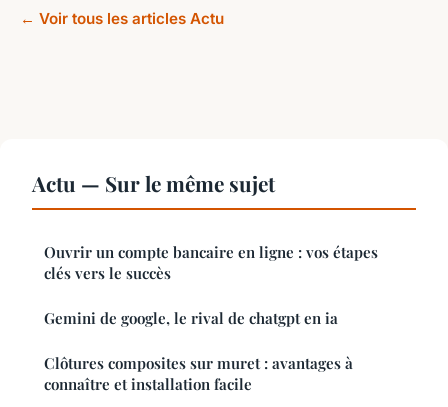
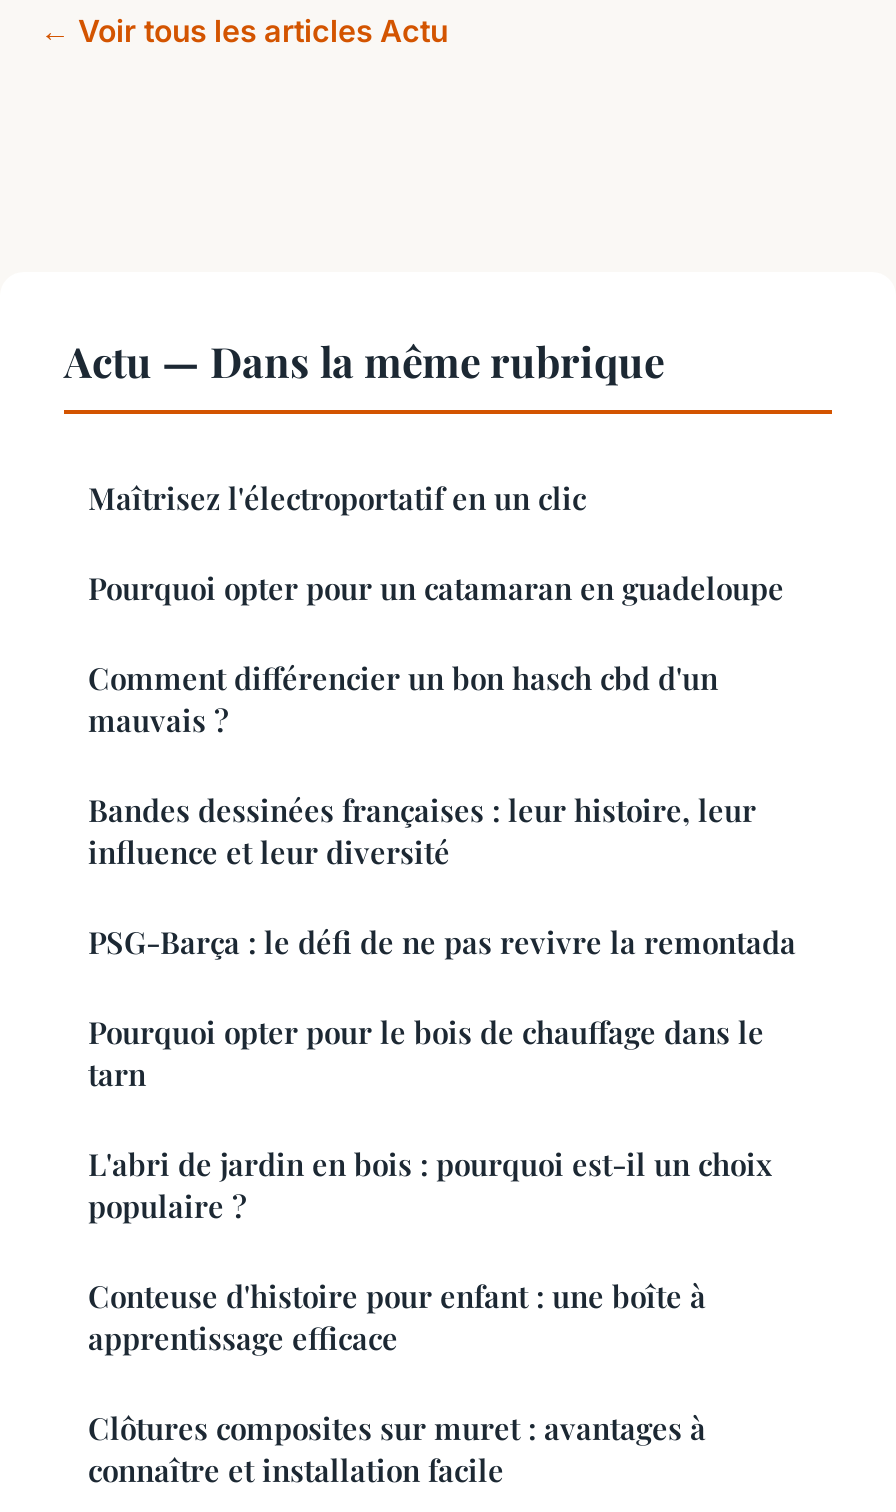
- Actu — Sur le même sujet
- Ouvrir un compte bancaire en ligne : vos étapes
- clés vers le succès
- Gemini de google, le rival de chatgpt en ia
+ Actu — Dans la même rubrique
+ Maîtrisez l'électroportatif en un clic
+ Pourquoi opter pour un catamaran en guadeloupe
+ Comment différencier un bon hasch cbd d'un
+ mauvais ?
+ Bandes dessinées françaises : leur histoire, leur
+ influence et leur diversité
+ PSG-Barça : le défi de ne pas revivre la remontada
+ Pourquoi opter pour le bois de chauffage dans le
+ tarn
+ L'abri de jardin en bois : pourquoi est-il un choix
+ populaire ?
+ Conteuse d'histoire pour enfant : une boîte à
+ apprentissage efficace
